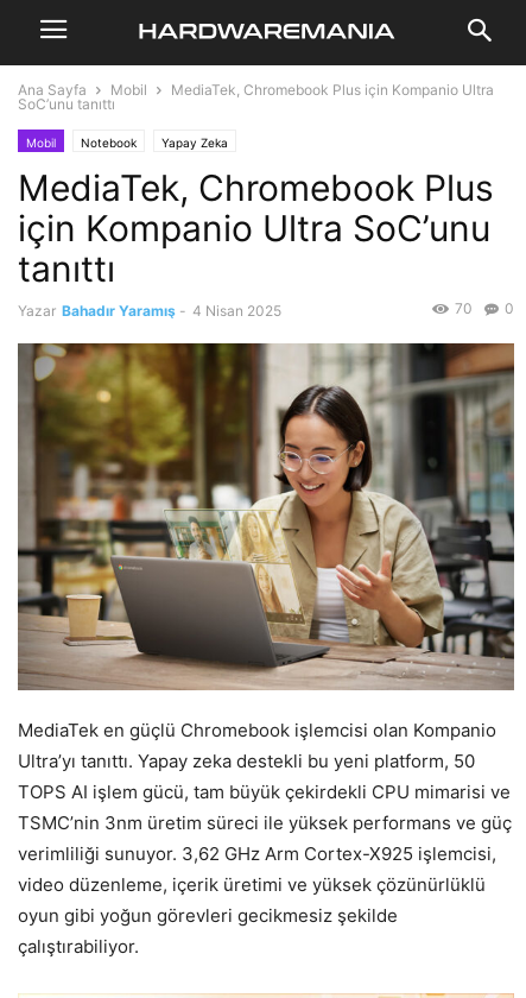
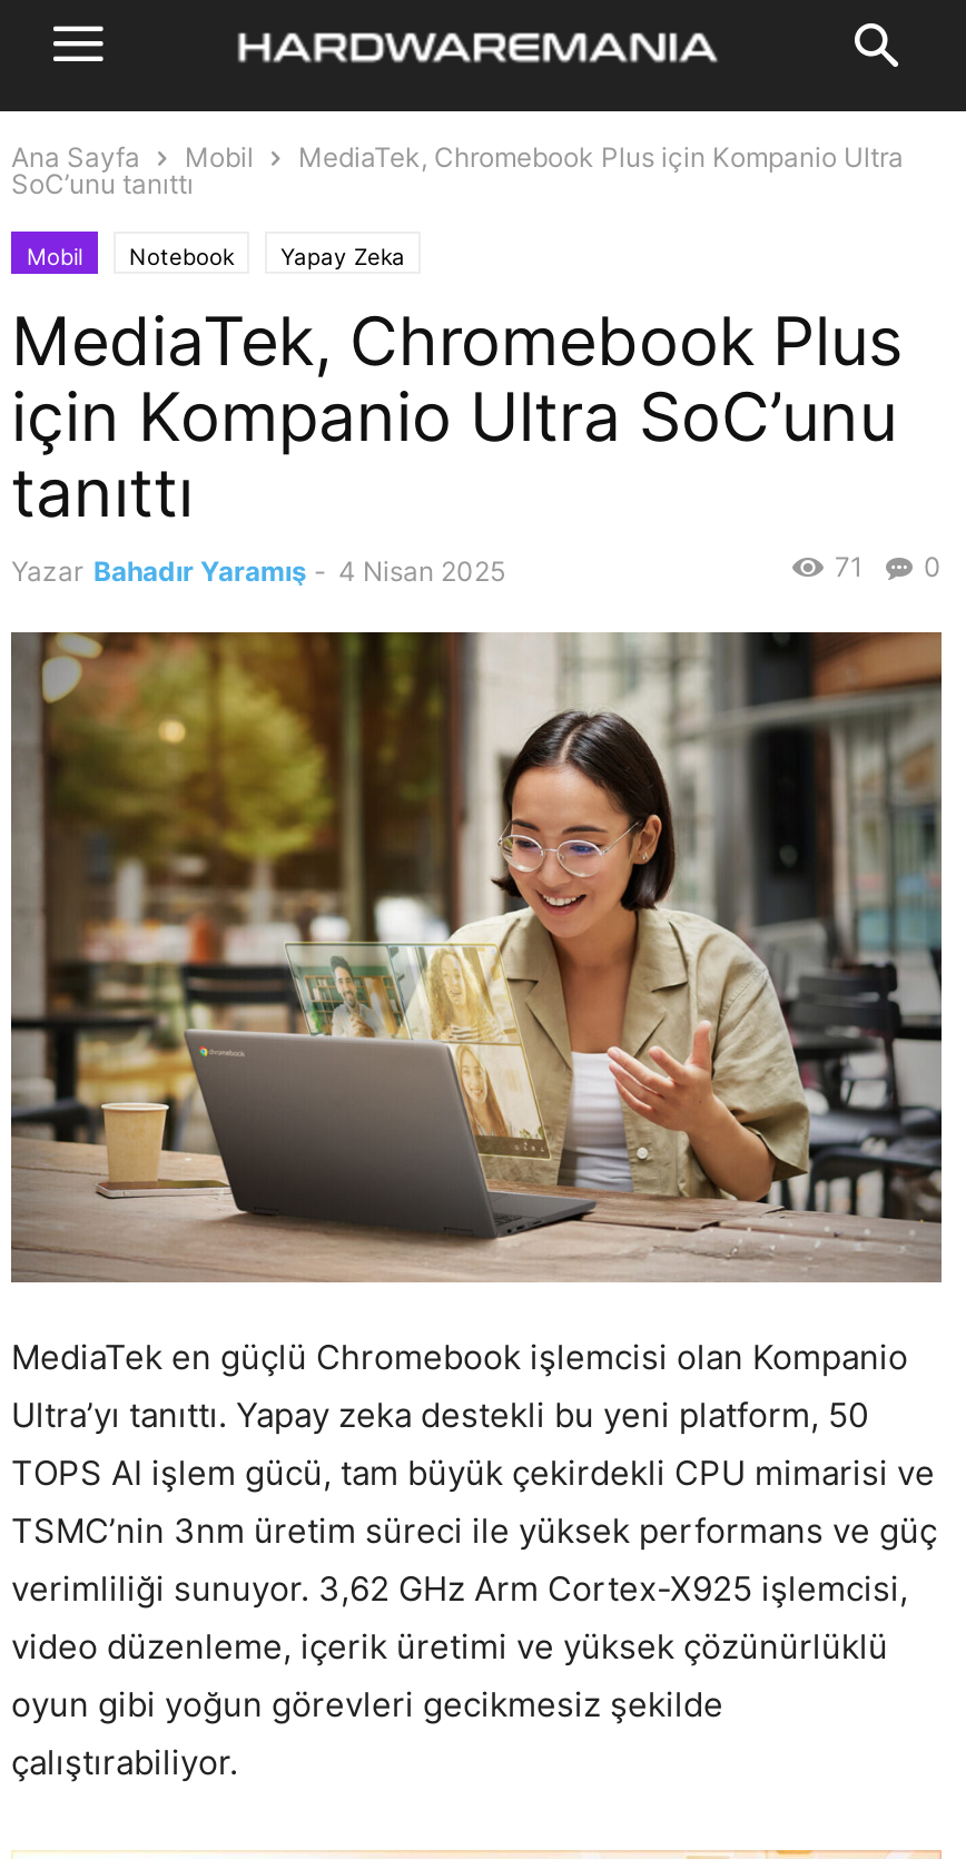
- 70 0
+ 71 0
